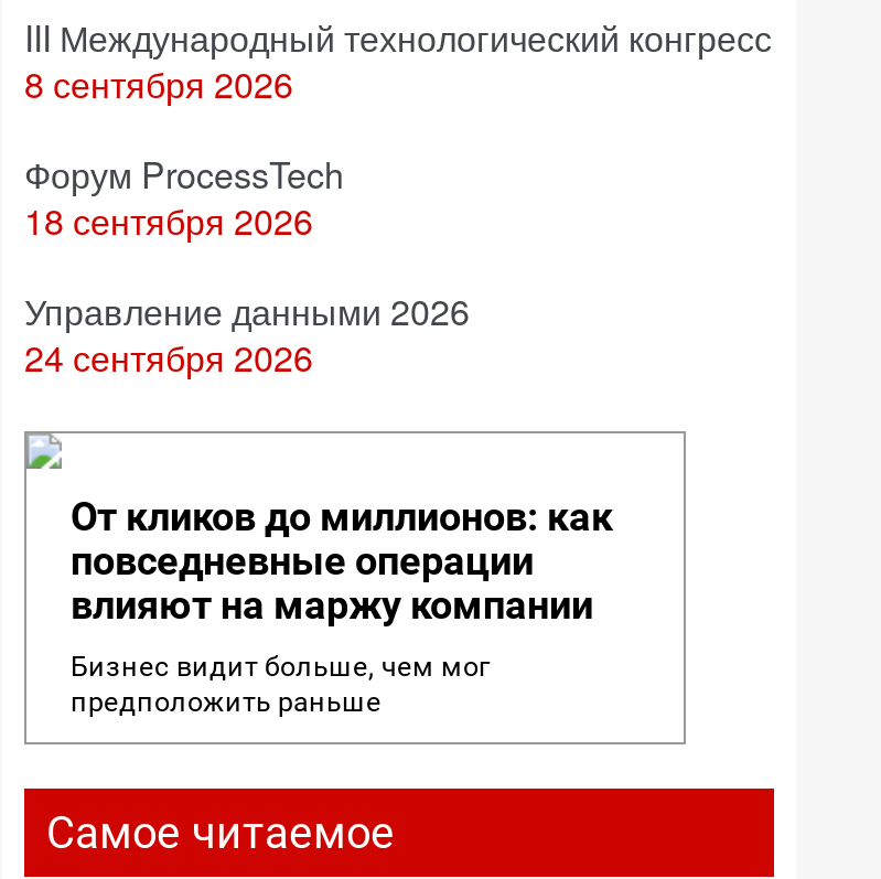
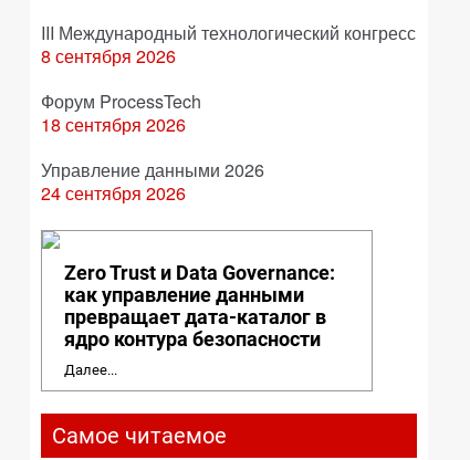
- От кликов до миллионов: как
- повседневные операции
- влияют на маржу компании
+ Zero Trust и Data Governance:
+ как управление данными
+ превращает дата-каталог в
+ ядро контура безопасности

- Бизнес видит больше, чем мог
- предположить раньше
+ Далее...
